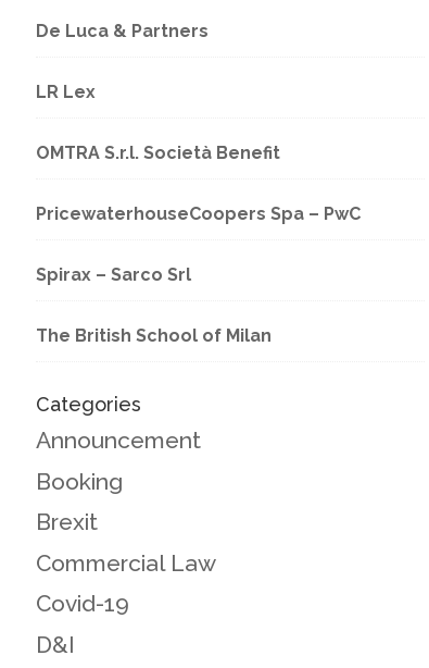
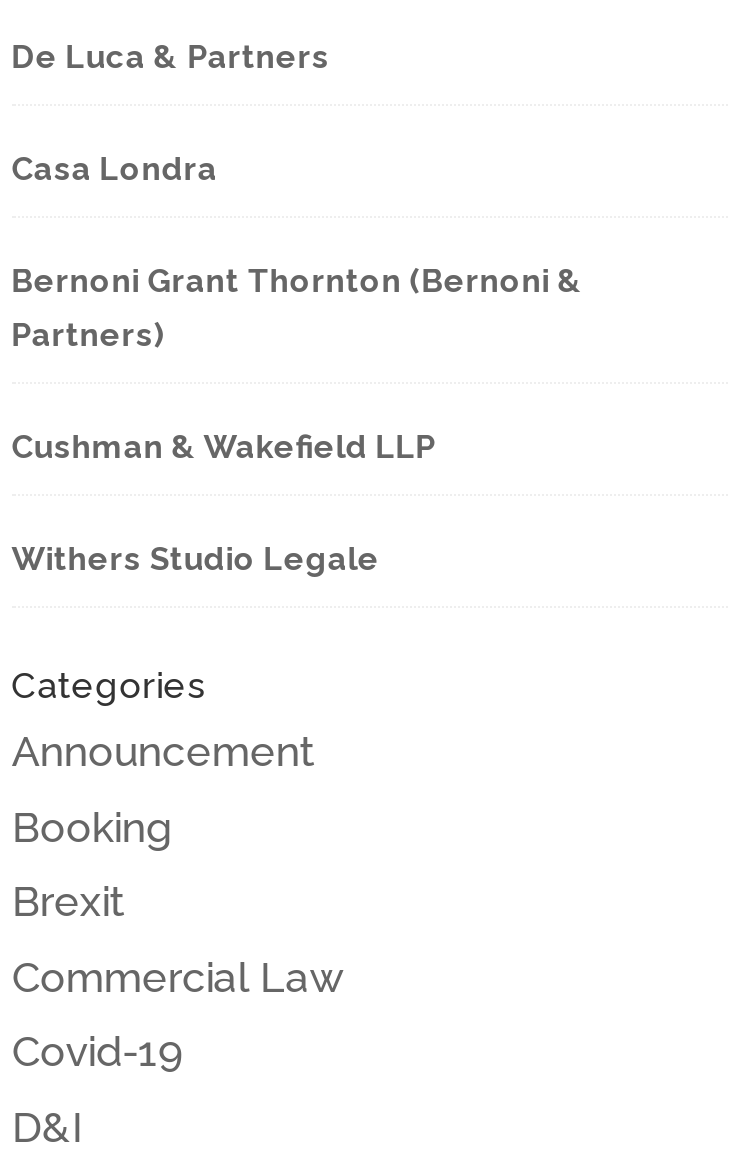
- LR Lex
- OMTRA S.r.l. Società Benefit
- PricewaterhouseCoopers Spa – PwC
- Spirax – Sarco Srl
- The British School of Milan
+ Casa Londra
+ Bernoni Grant Thornton (Bernoni &
+ Partners)
+ Cushman & Wakefield LLP
+ Withers Studio Legale
